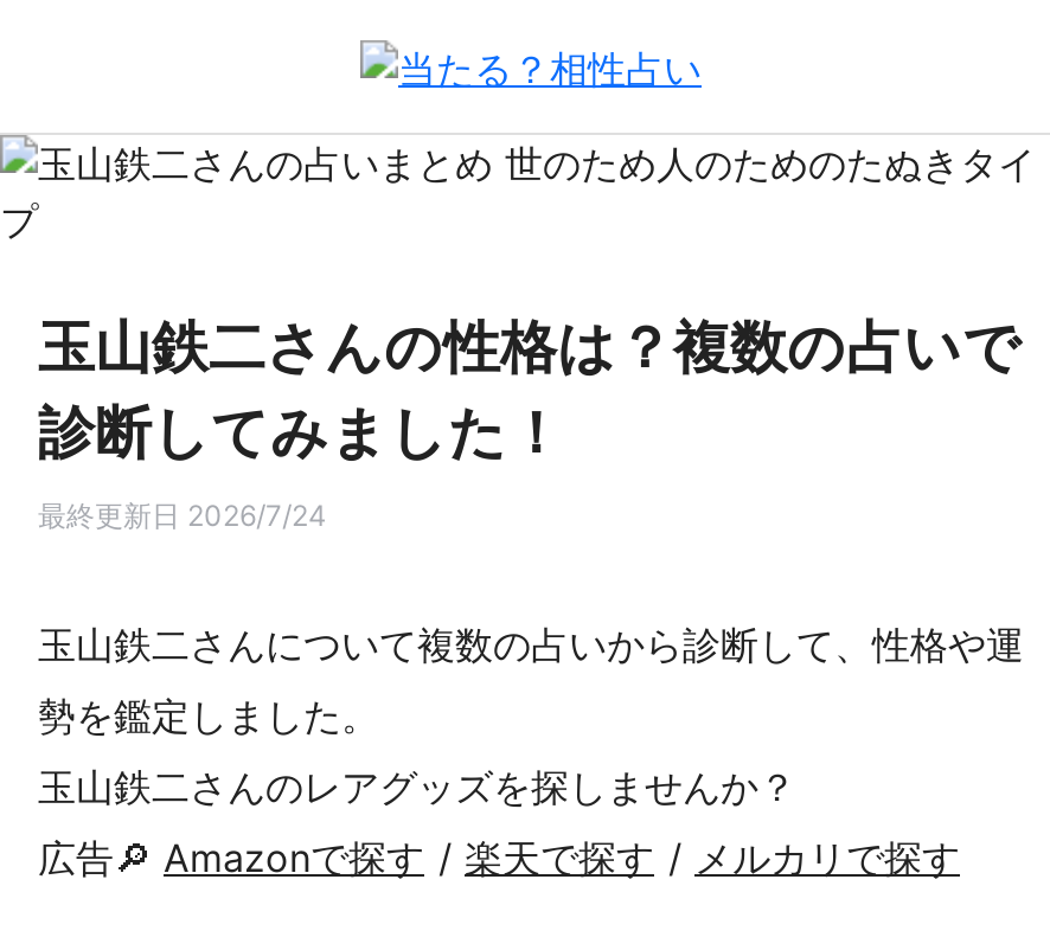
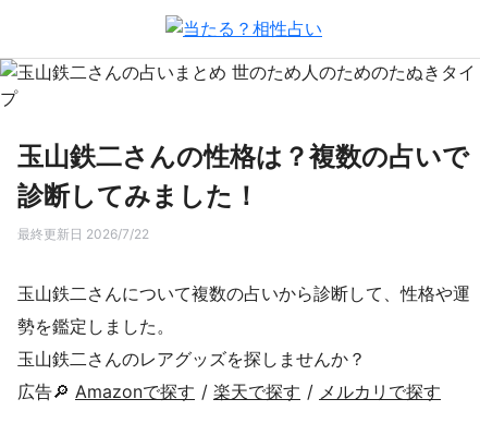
- 最終更新日 2026/7/24
+ 最終更新日 2026/7/22
